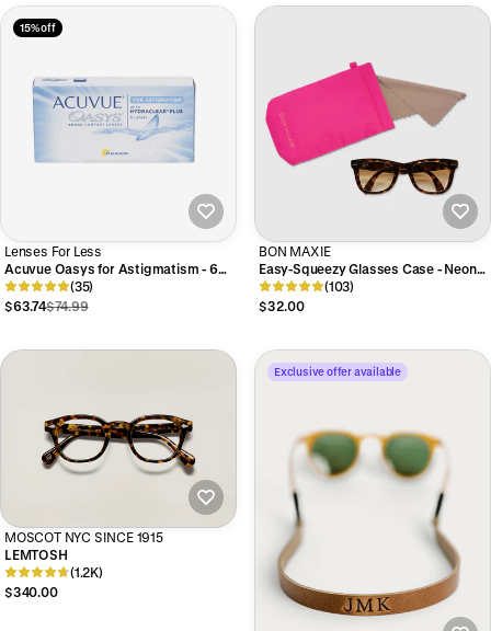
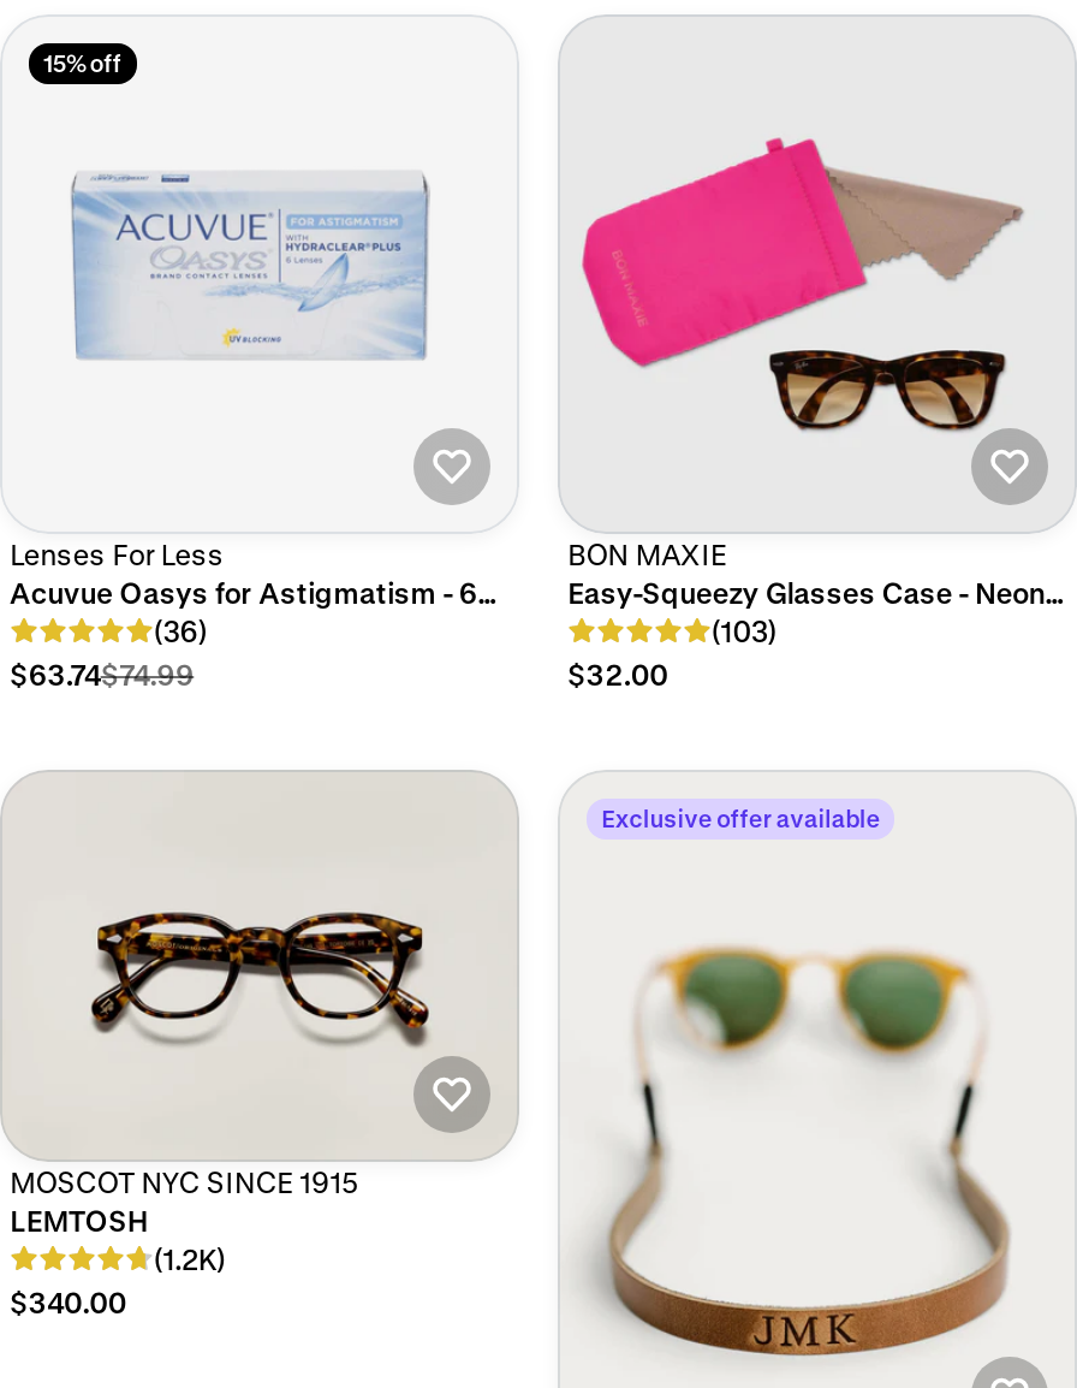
- (35)
+ (36)
